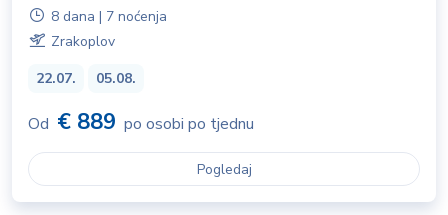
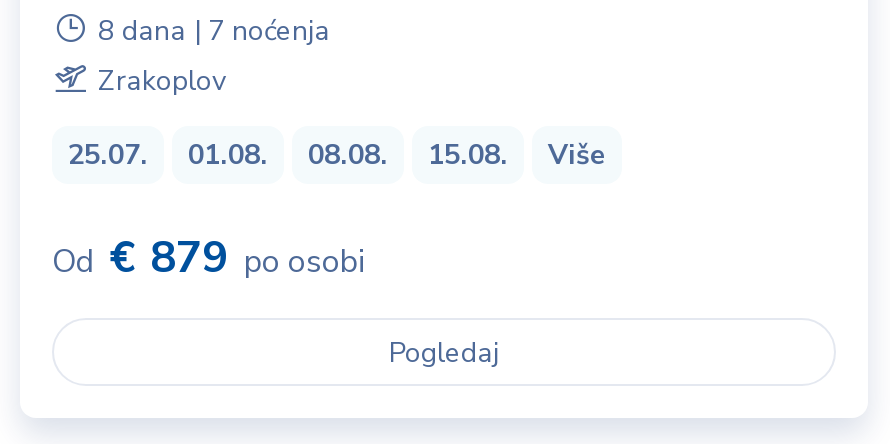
- 22.07.
- 05.08.
+ 25.07.
+ 01.08.
+ 08.08.
+ 15.08.
+ Više

- Od € 889 po osobi po tjednu
+ Od € 879 po osobi
